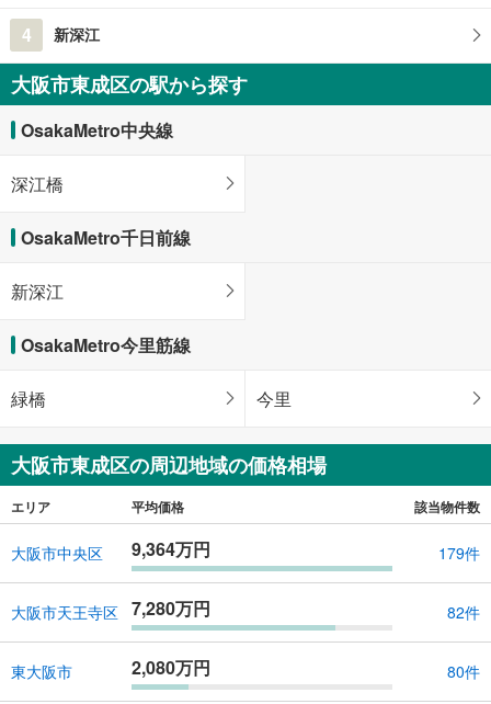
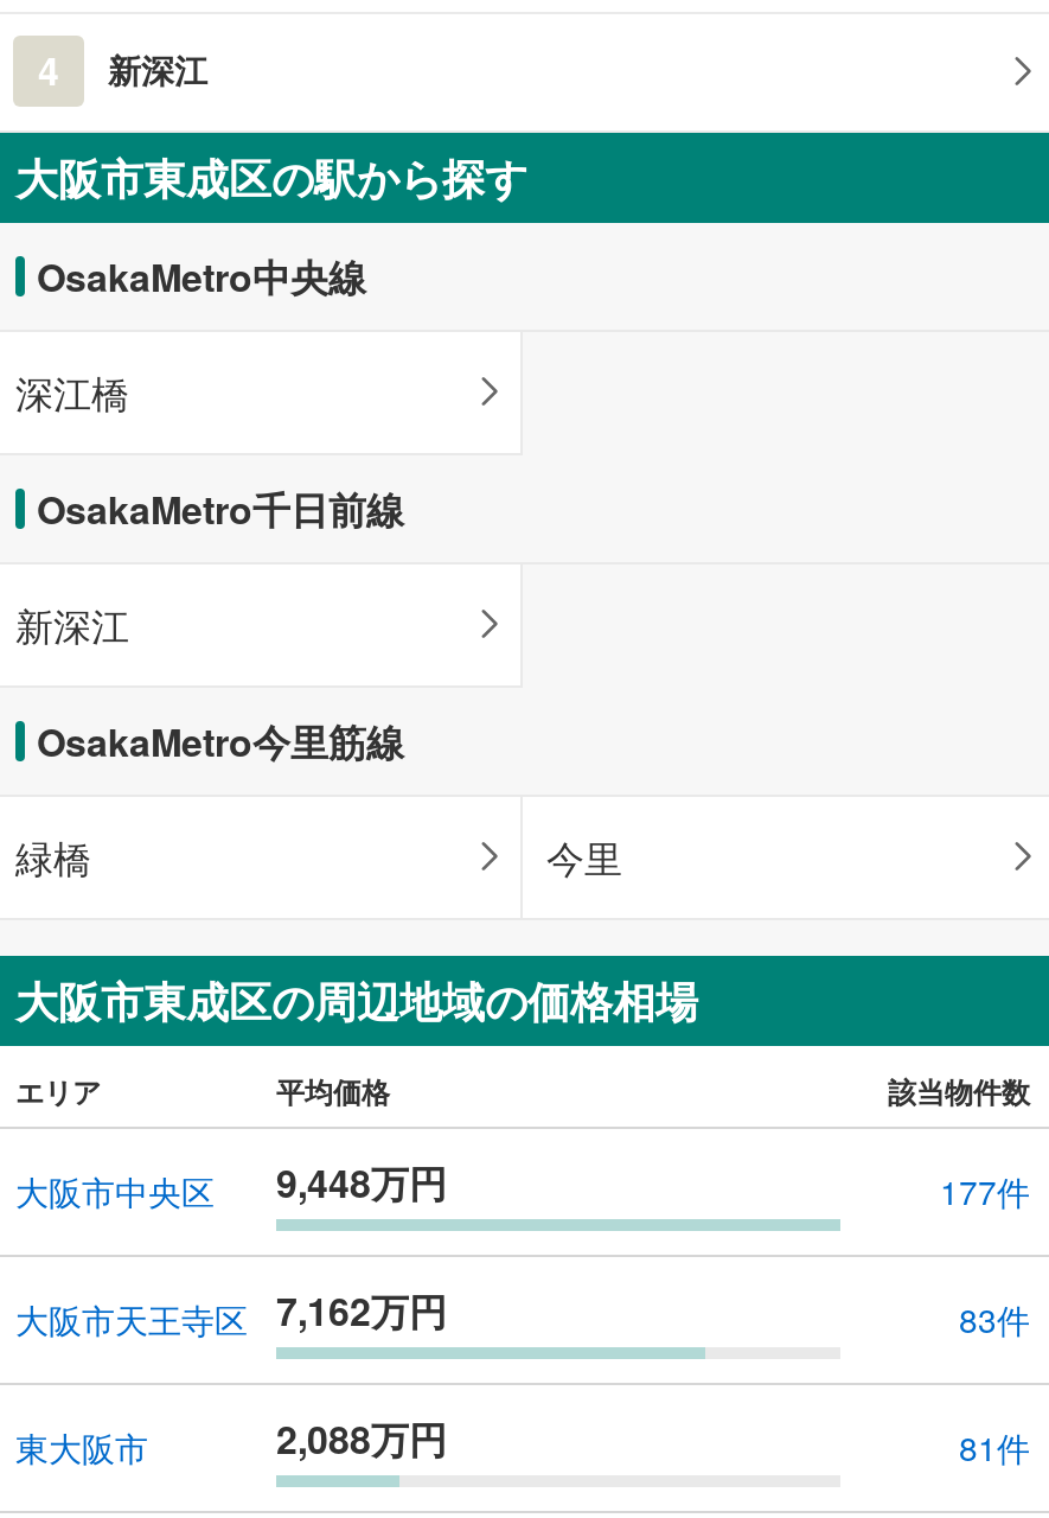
- 大阪市中央区 9,364万円
+ 大阪市中央区 9,448万円

- 179件
+ 177件

- 大阪市天王寺区 7,280万円
+ 大阪市天王寺区 7,162万円

- 82件
+ 83件

- 2,080万円
+ 2,088万円

- 80件
+ 81件
